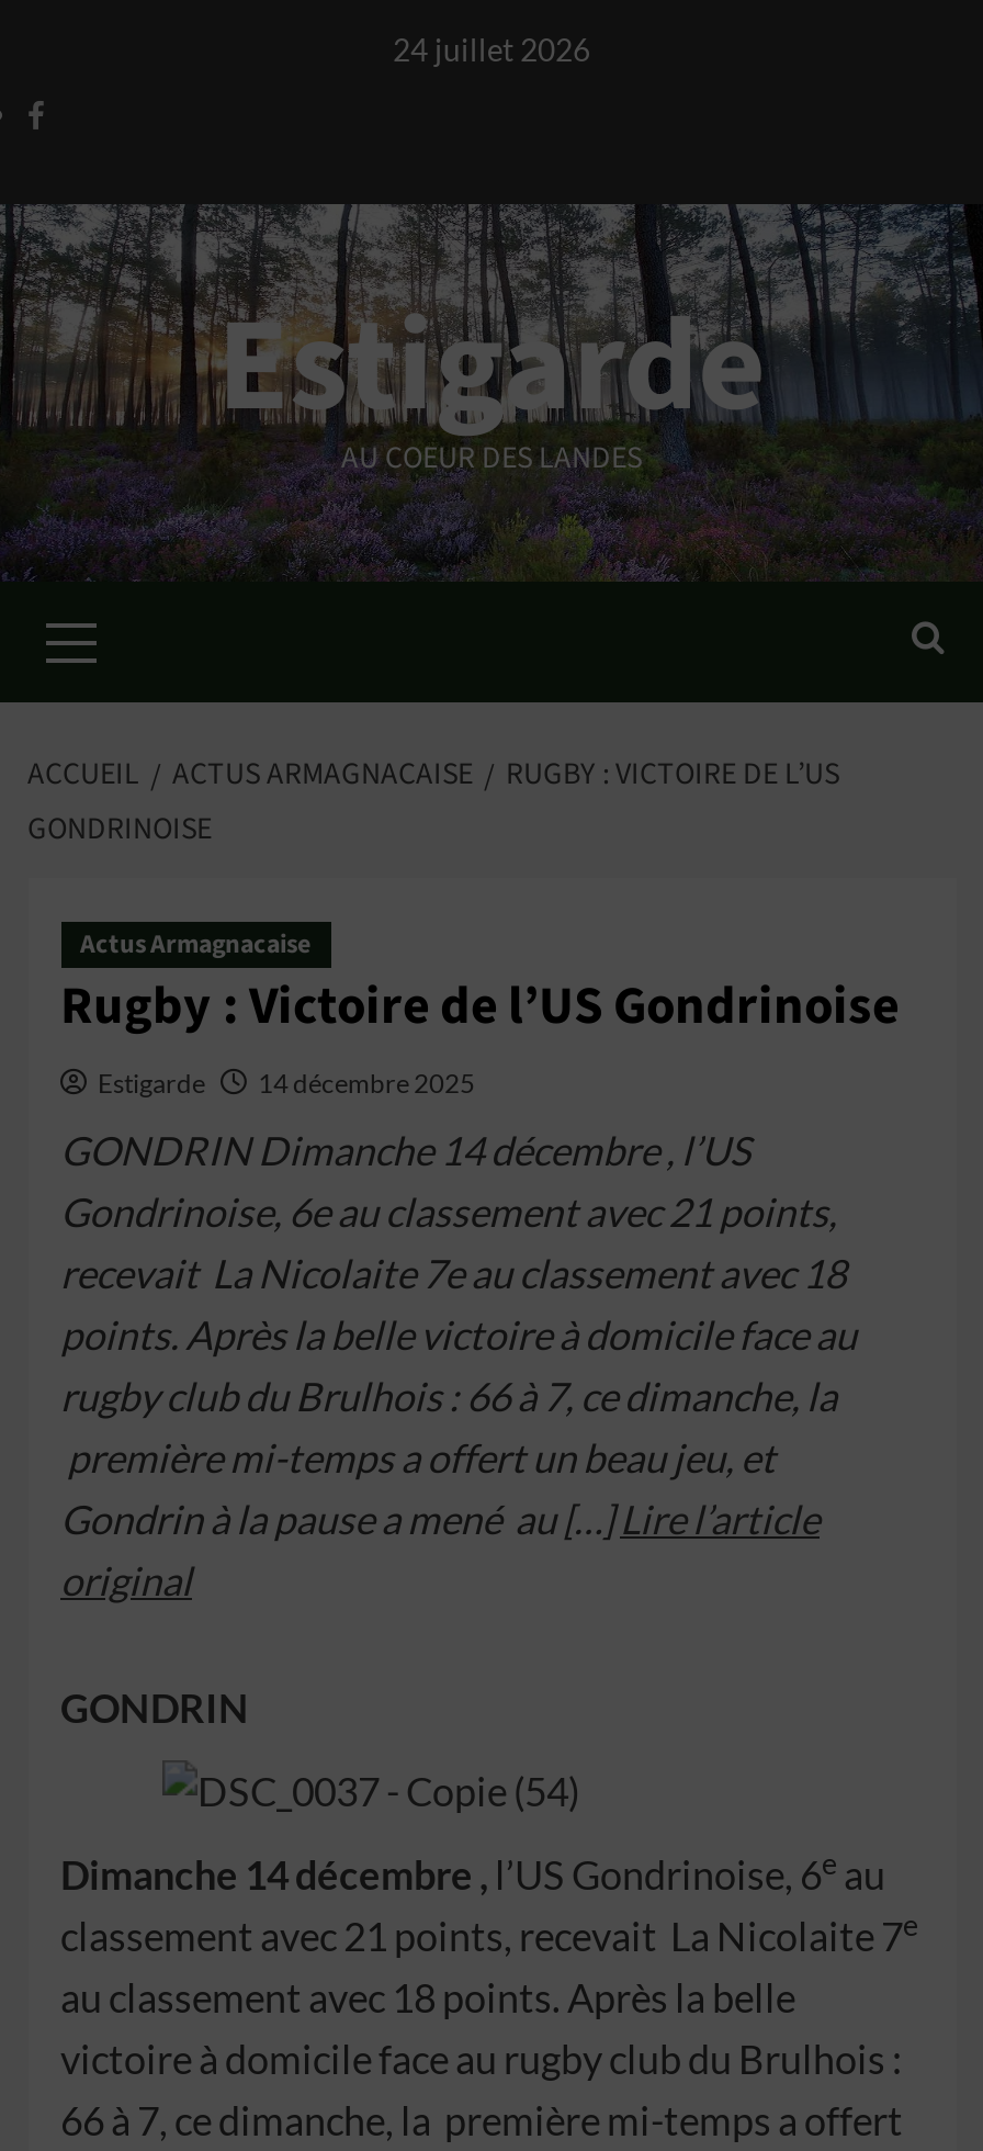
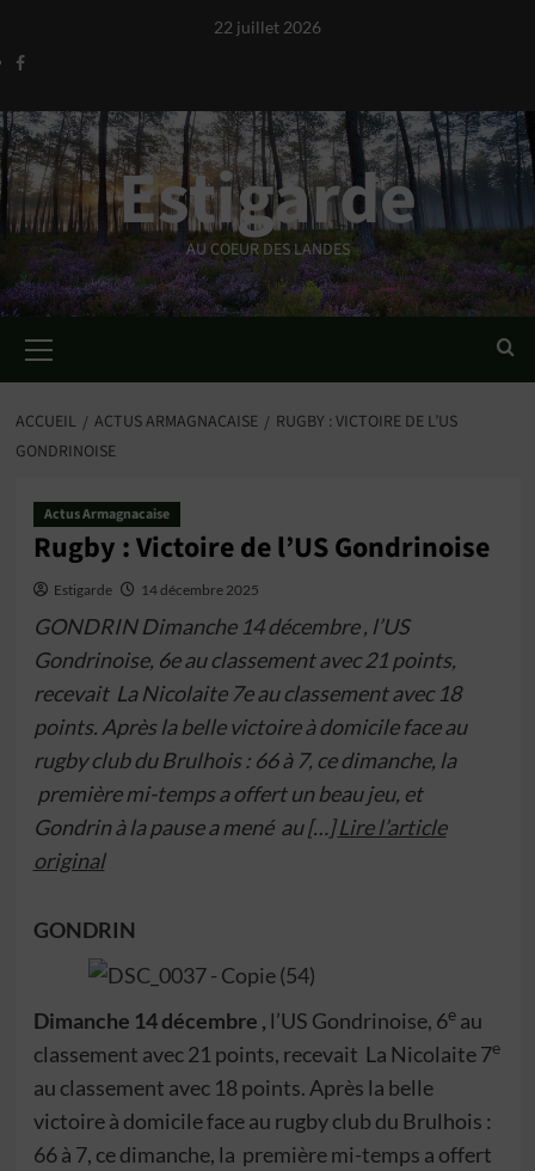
- 24 juillet 2026
+ 22 juillet 2026
